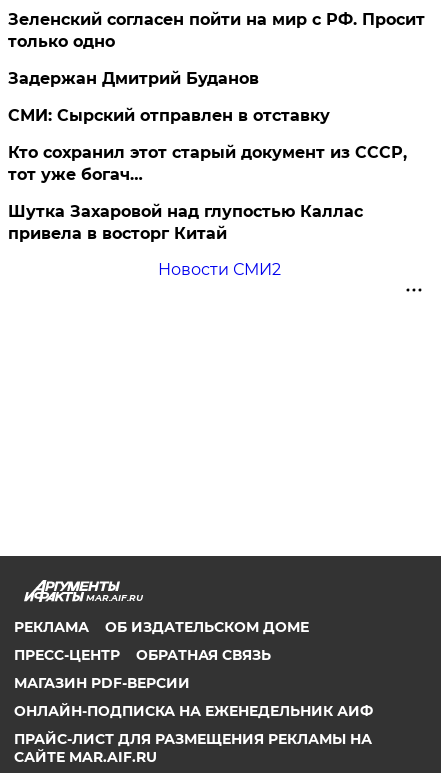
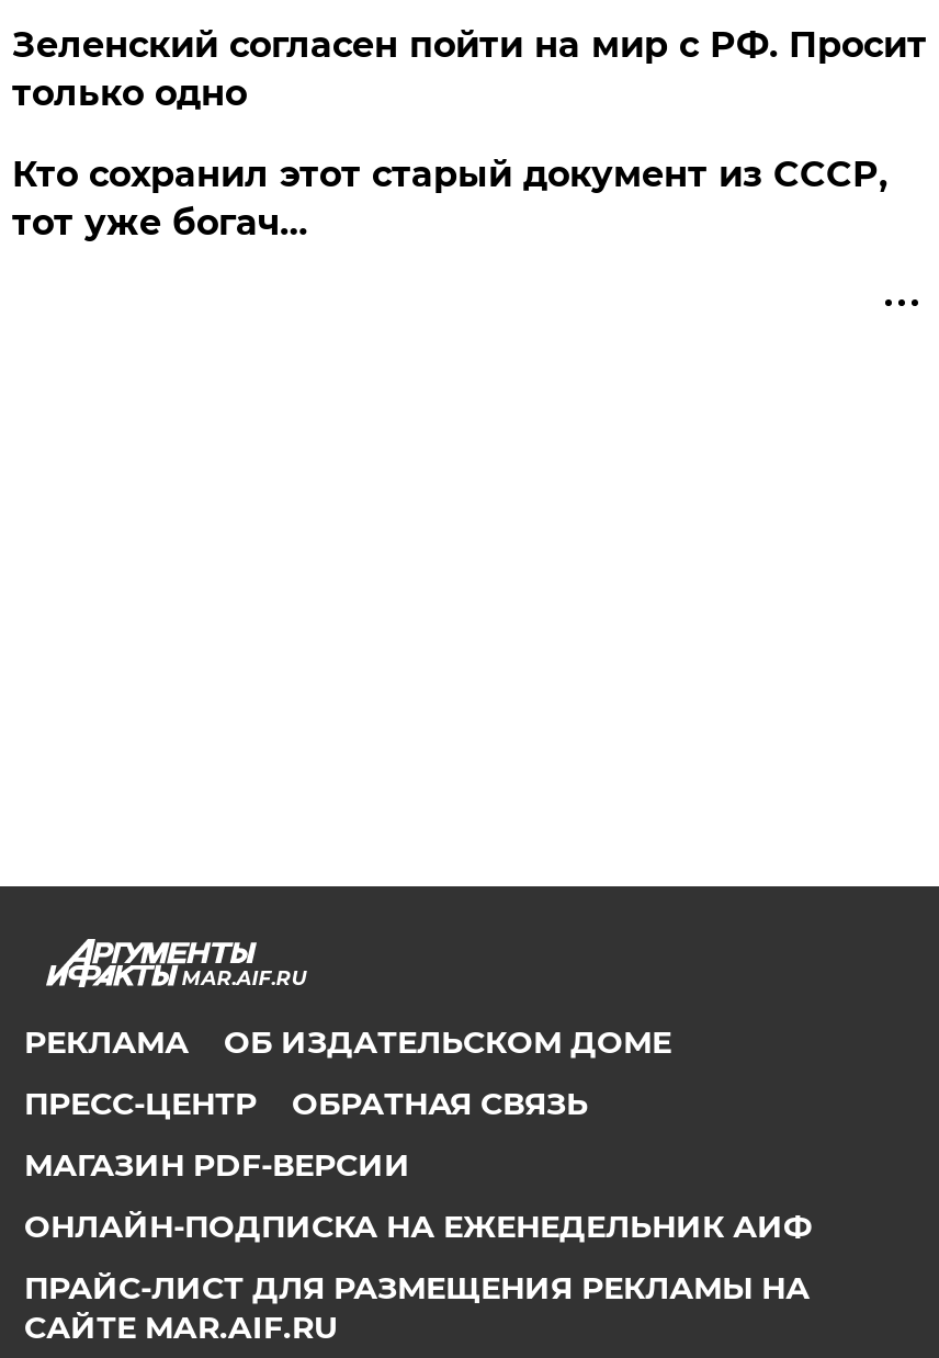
- Задержан Дмитрий Буданов
- СМИ: Сырский отправлен в отставку

- Шутка Захаровой над глупостью Каллас
- привела в восторг Китай
- Новости СМИ2
